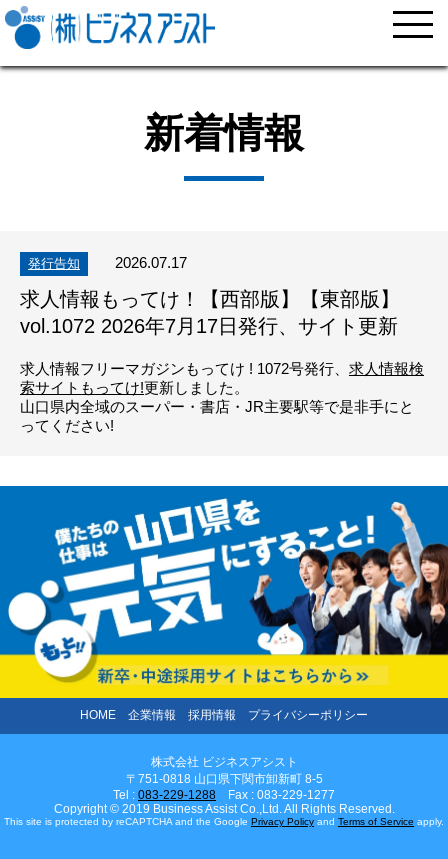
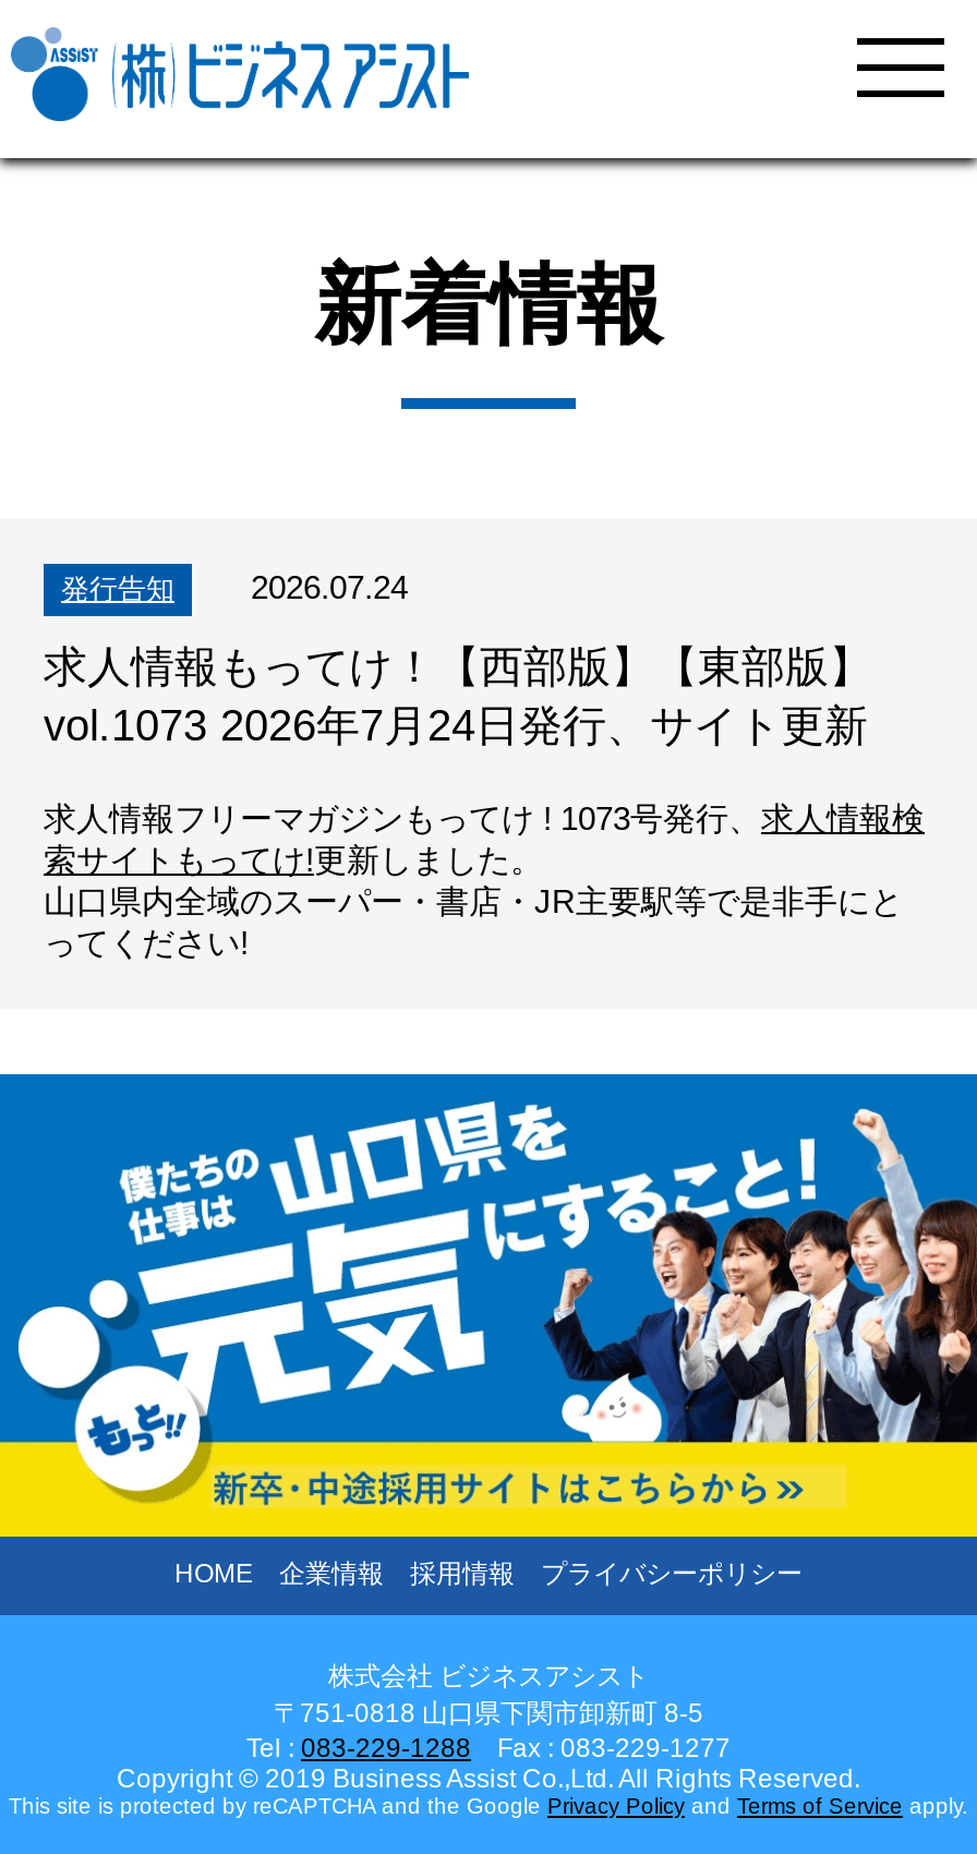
- 2026.07.17
+ 2026.07.24

- vol.1072 2026年7月17日発行、サイト更新
+ vol.1073 2026年7月24日発行、サイト更新

- 求人情報フリーマガジンもってけ ! 1072号発行、求人情報検
+ 求人情報フリーマガジンもってけ ! 1073号発行、求人情報検
